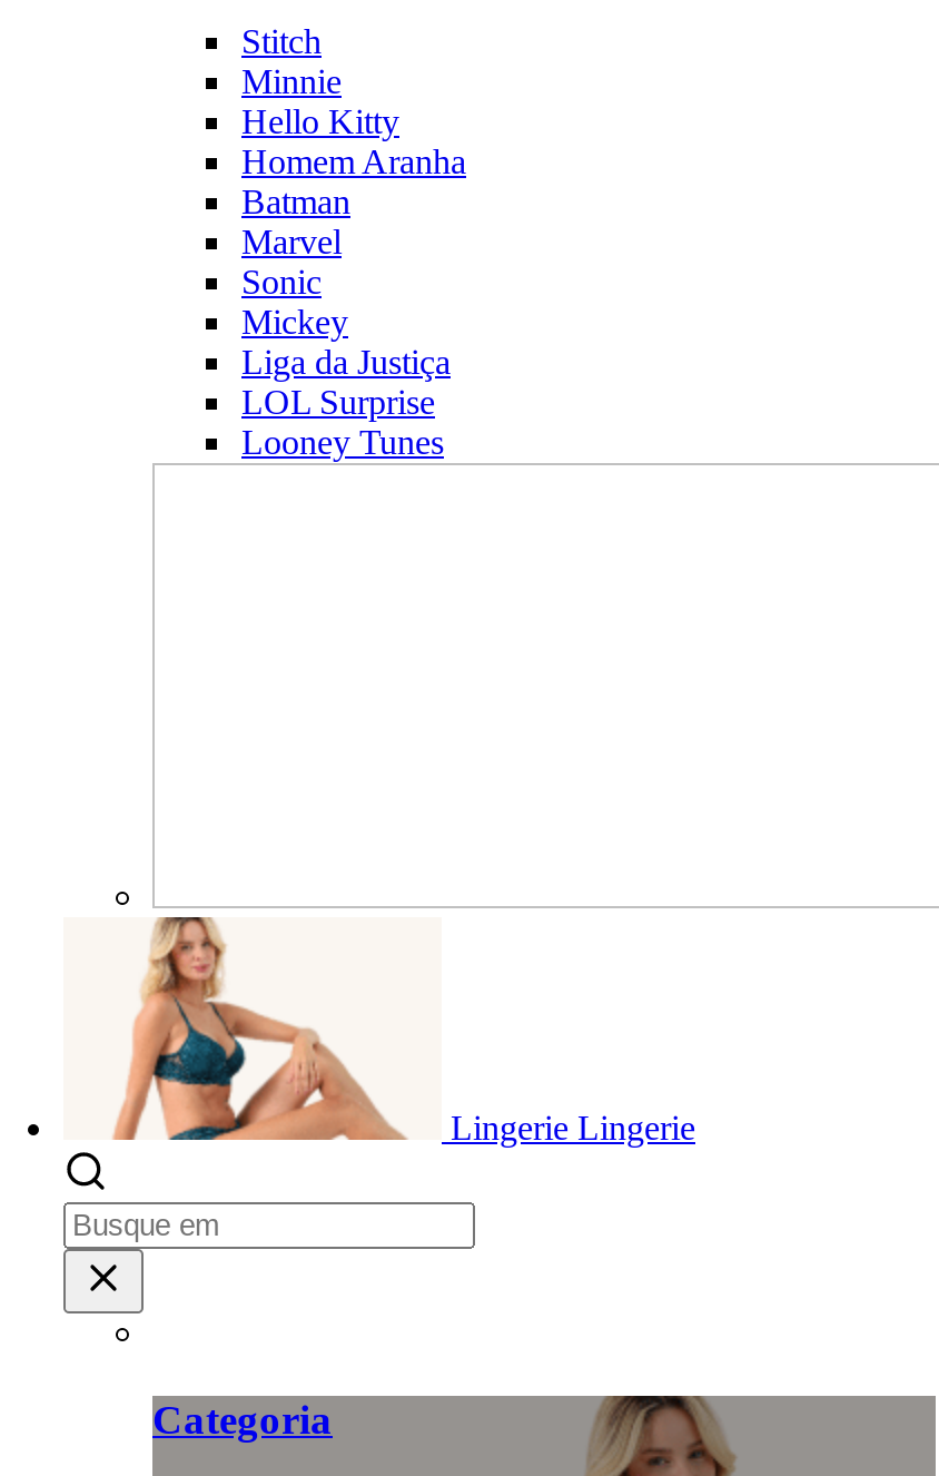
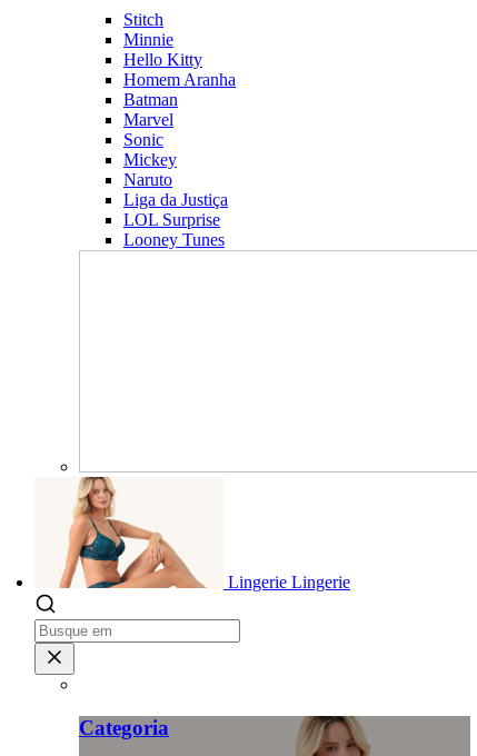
+ Naruto
